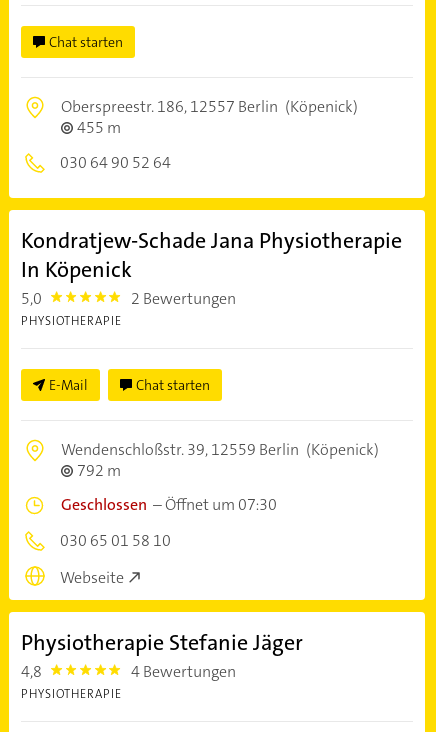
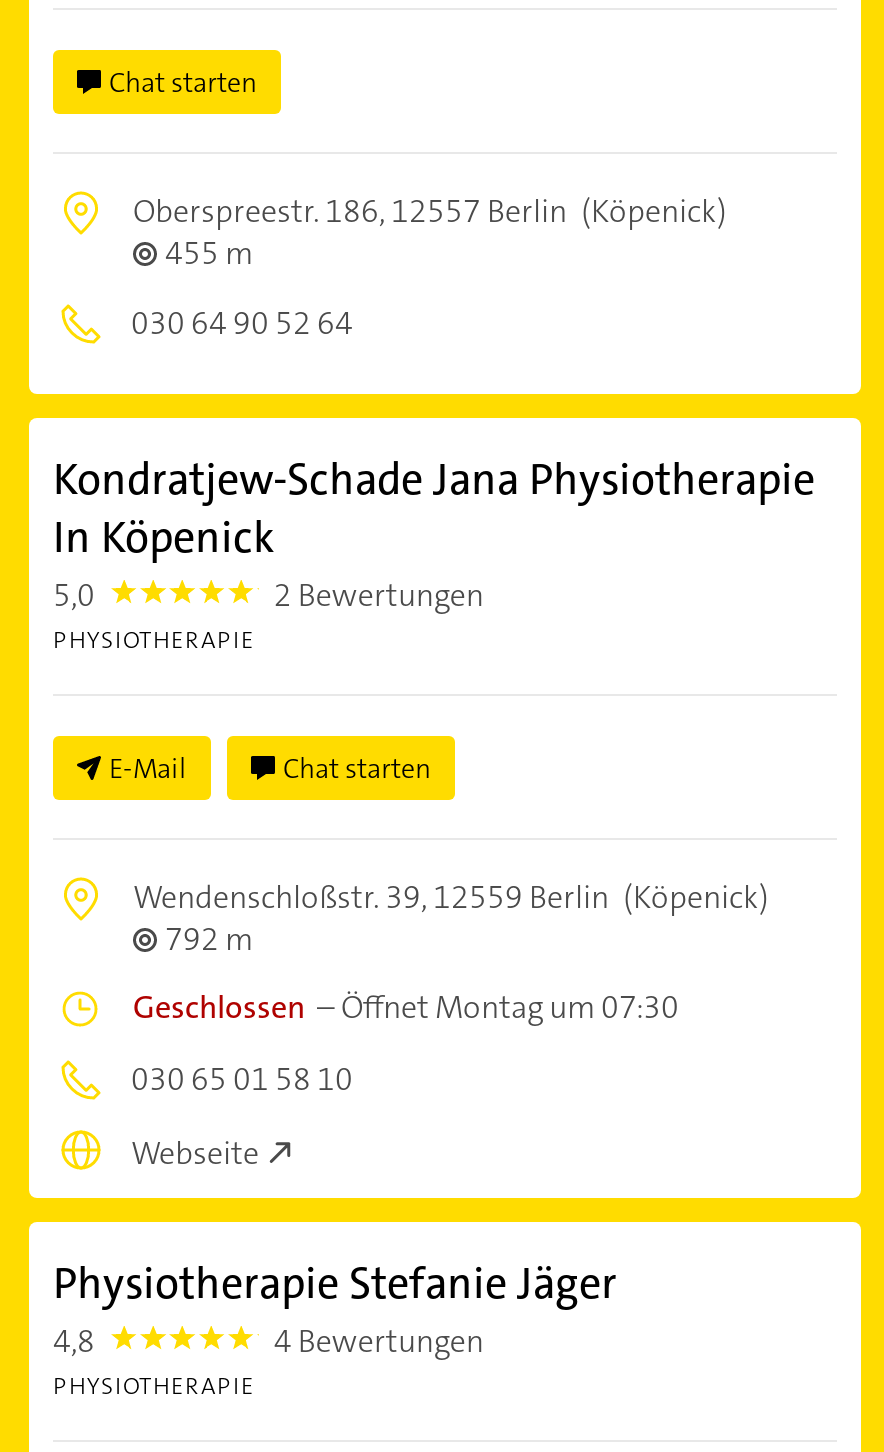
- Geschlossen –Öffnet um 07:30
+ Geschlossen –Öffnet Montag um 07:30
